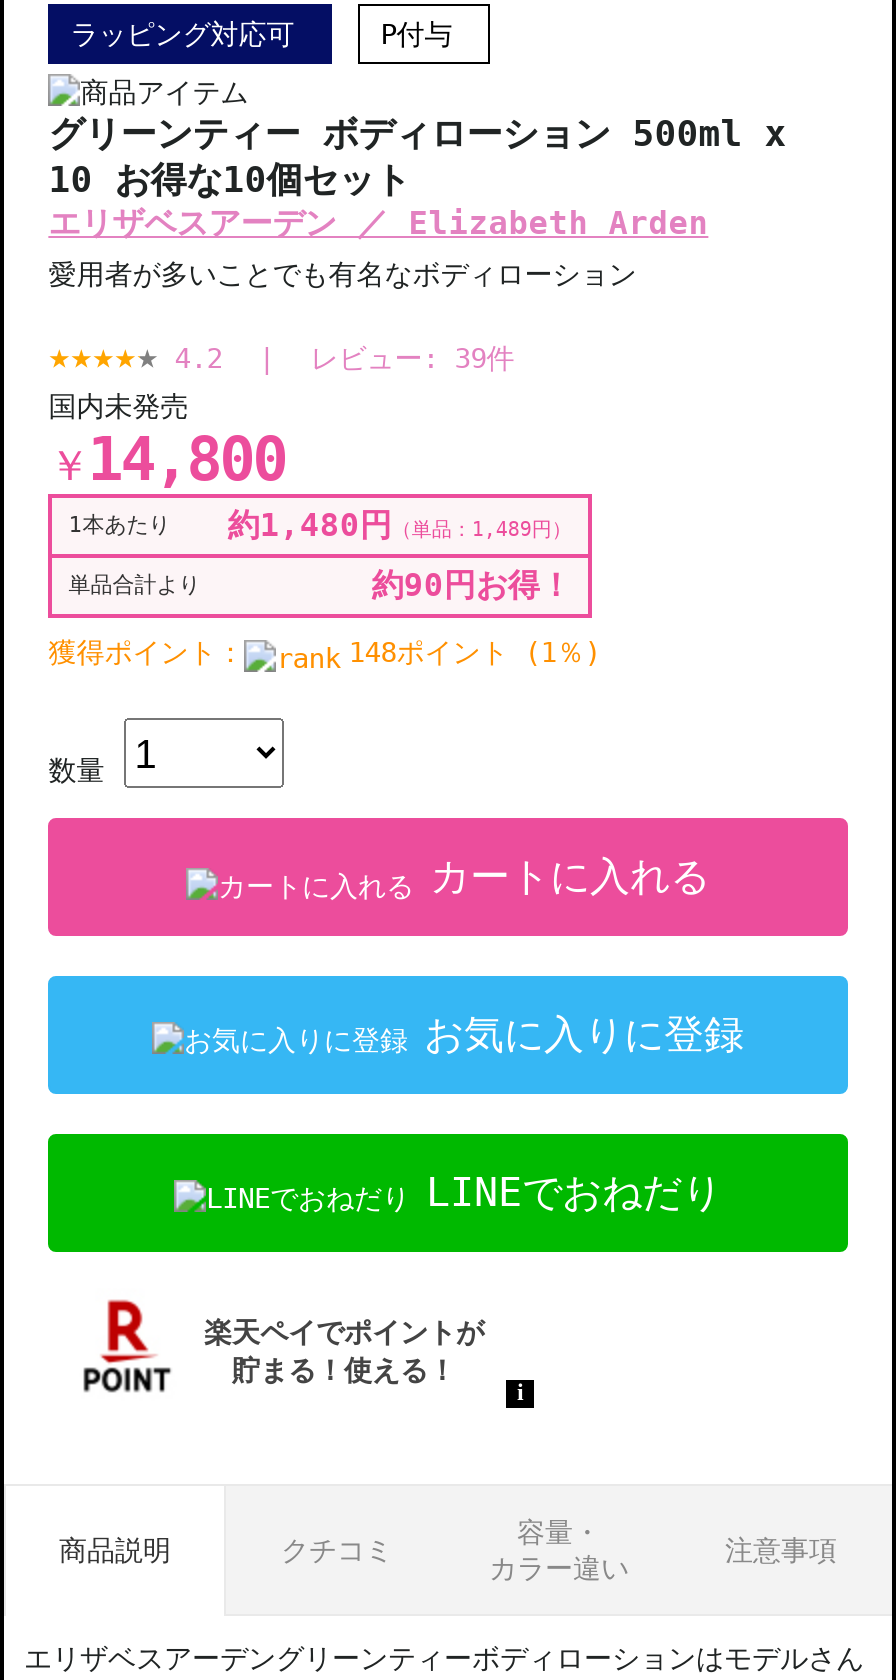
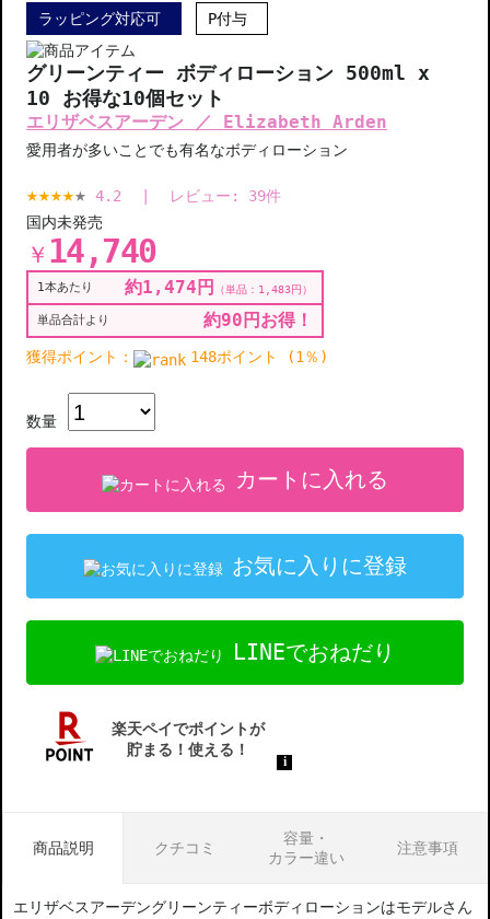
- ￥14,800
+ ￥14,740

- 約1,480円（単品：1,489円）
+ 約1,474円（単品：1,483円）
